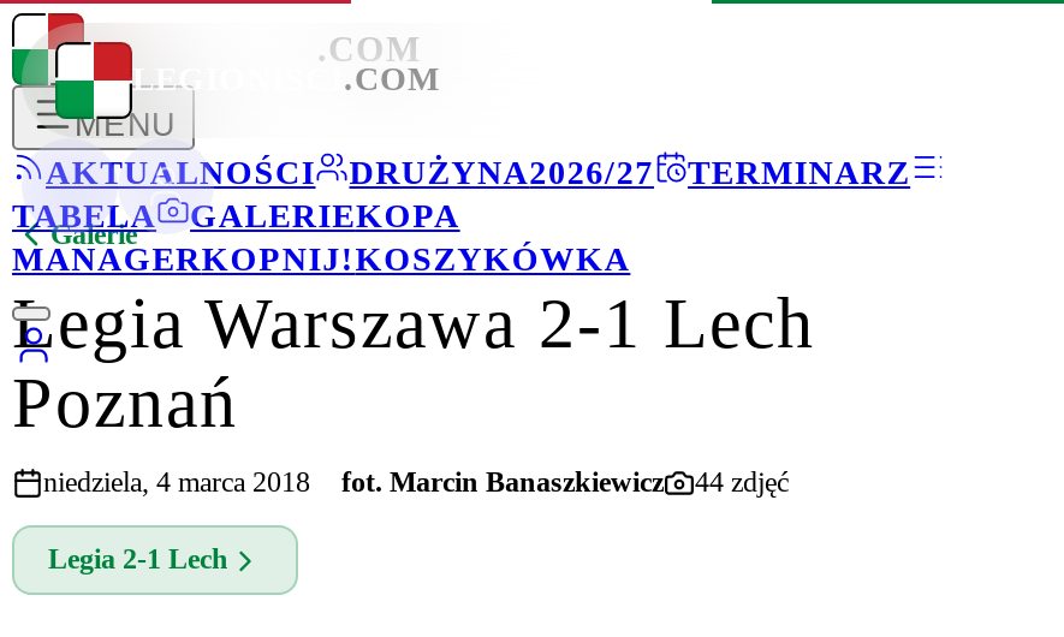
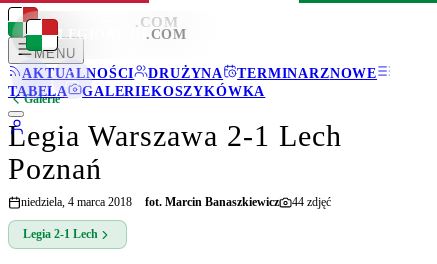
- DRUŻYNA2026/27
- TERMINARZ
+ DRUŻYNA
+ TERMINARZNOWE

- GALERIEKOPA
- MANAGERKOPNIJ!KOSZYKÓWKA
+ GALERIEKOSZYKÓWKA
